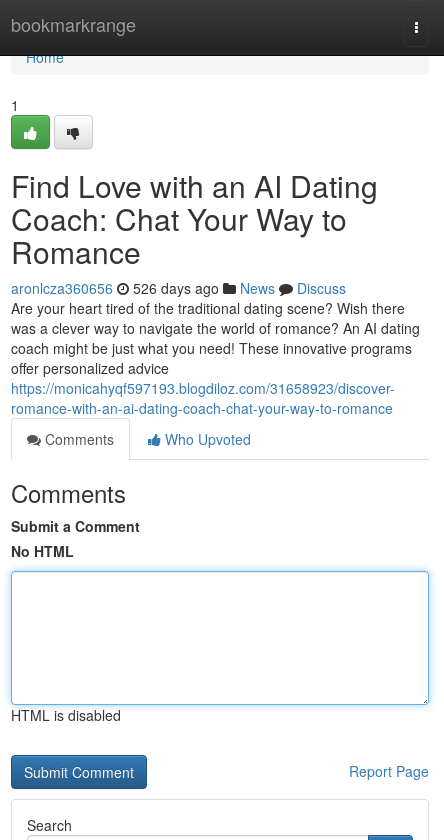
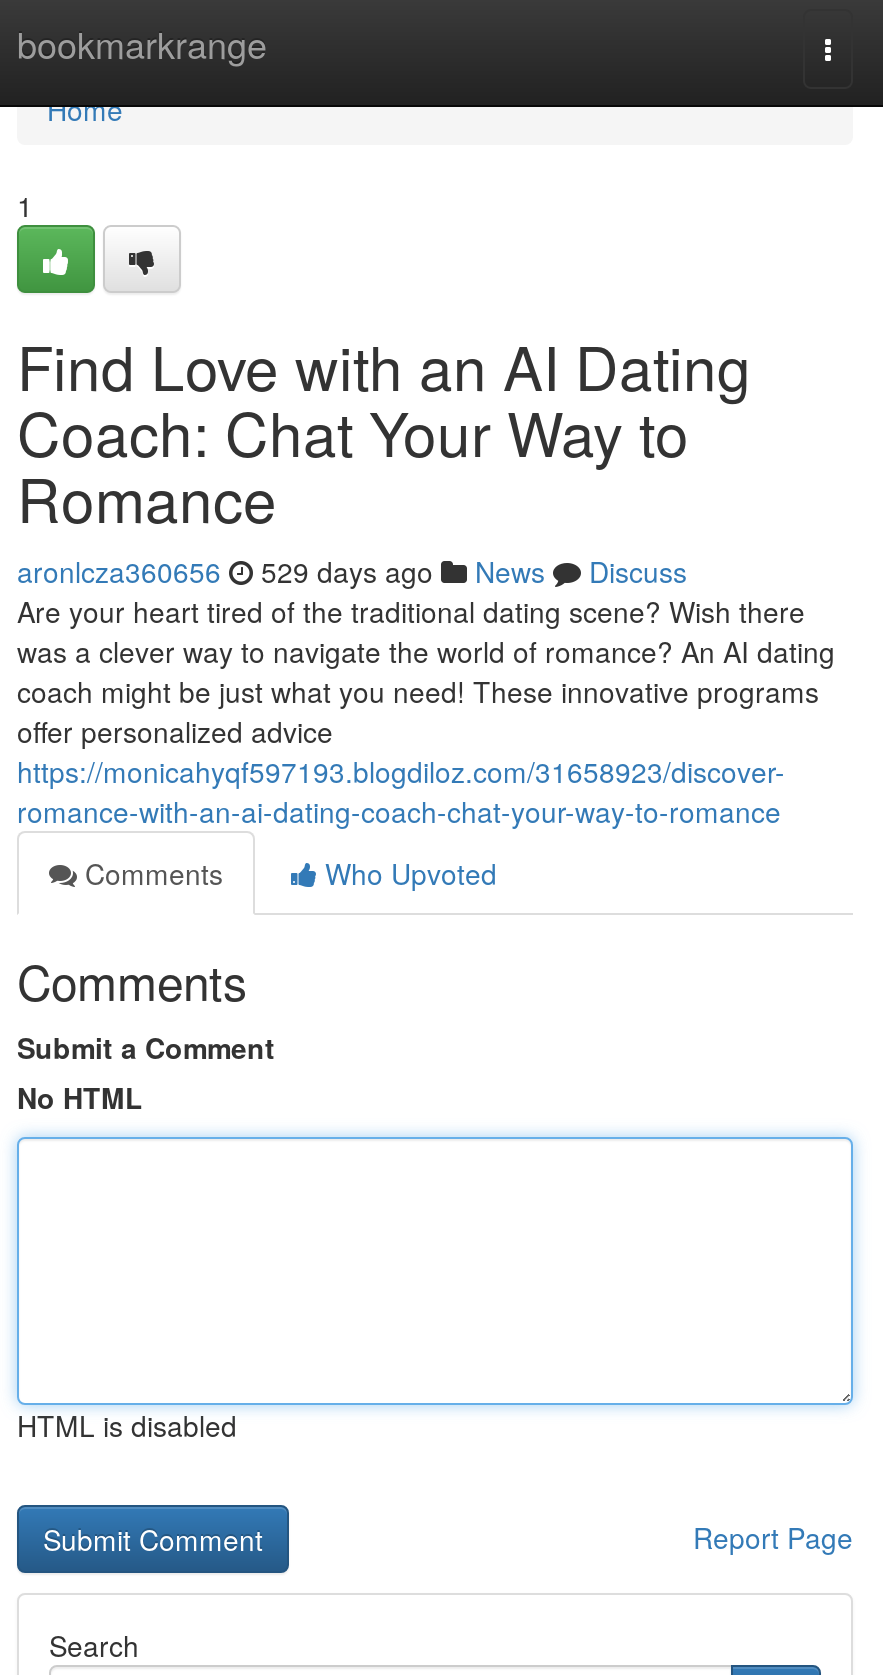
- aronlcza360656 526 days ago News Discuss
+ aronlcza360656 529 days ago News Discuss
